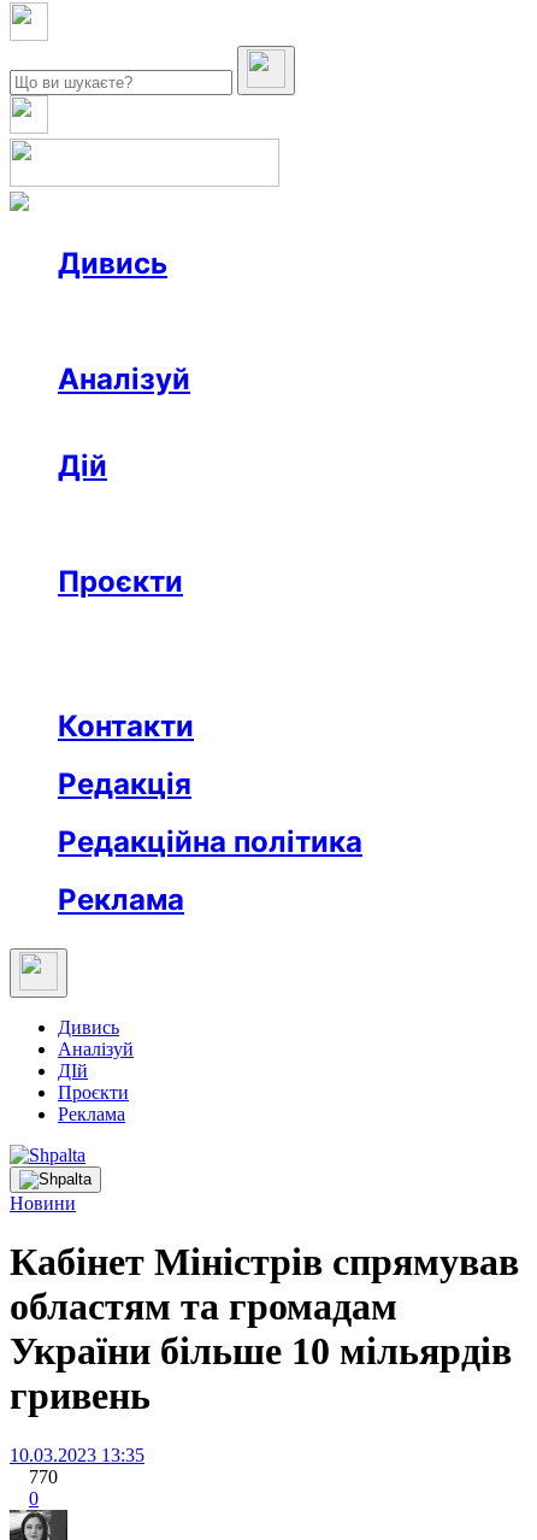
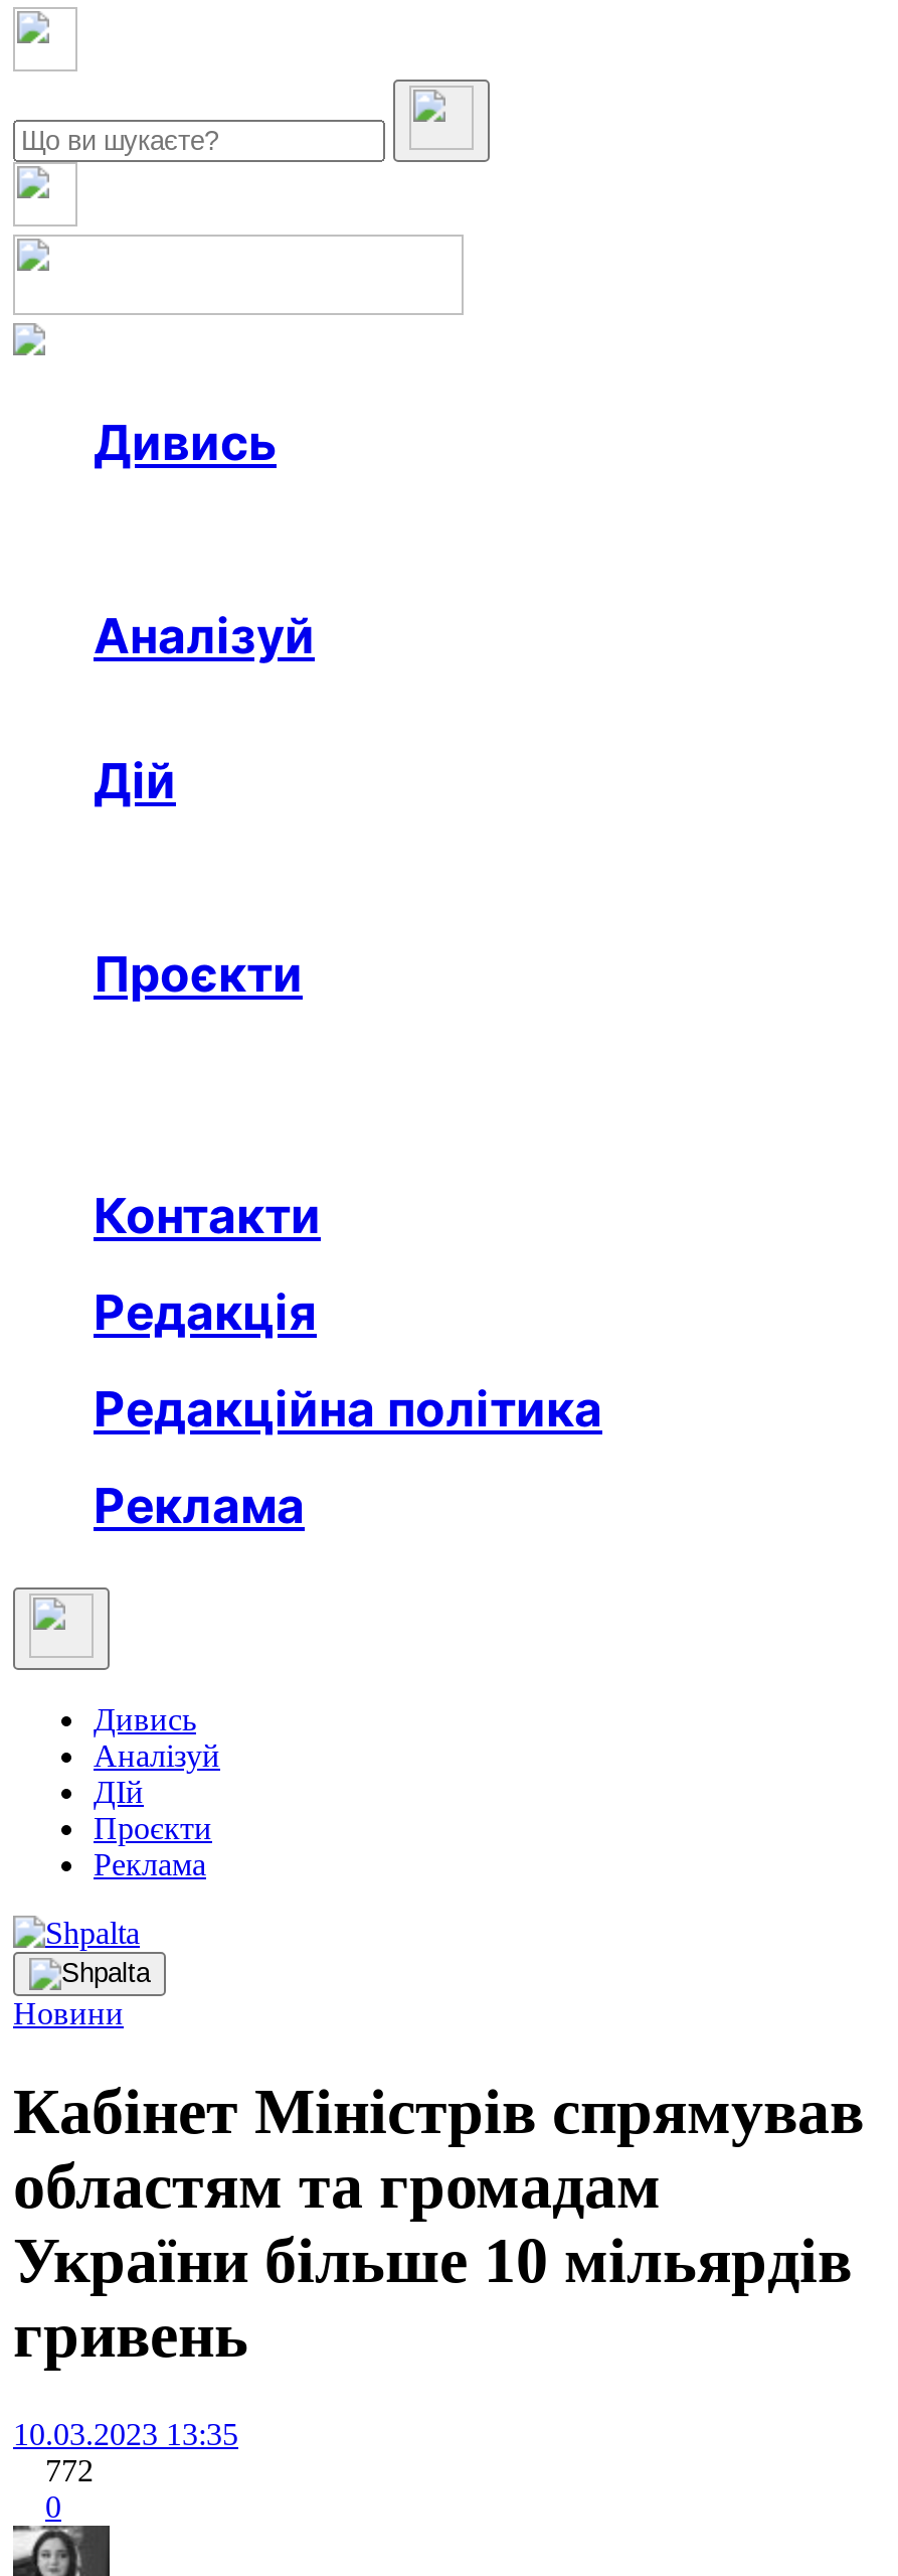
- 770
+ 772
